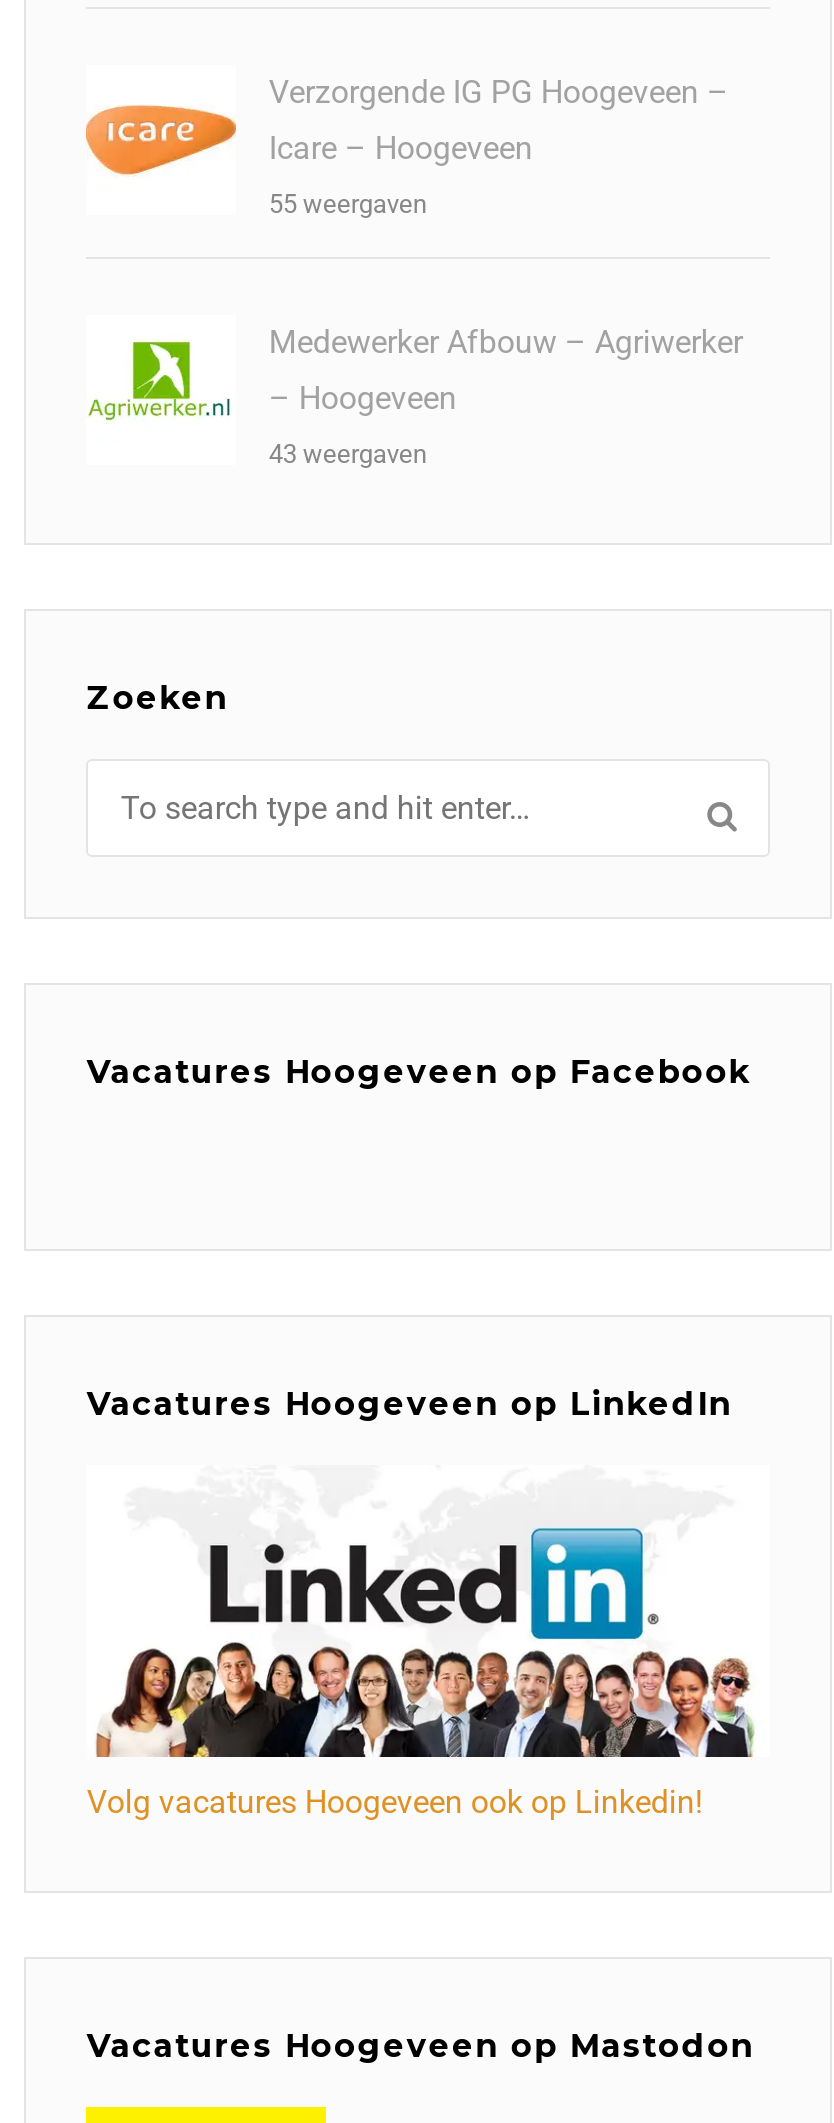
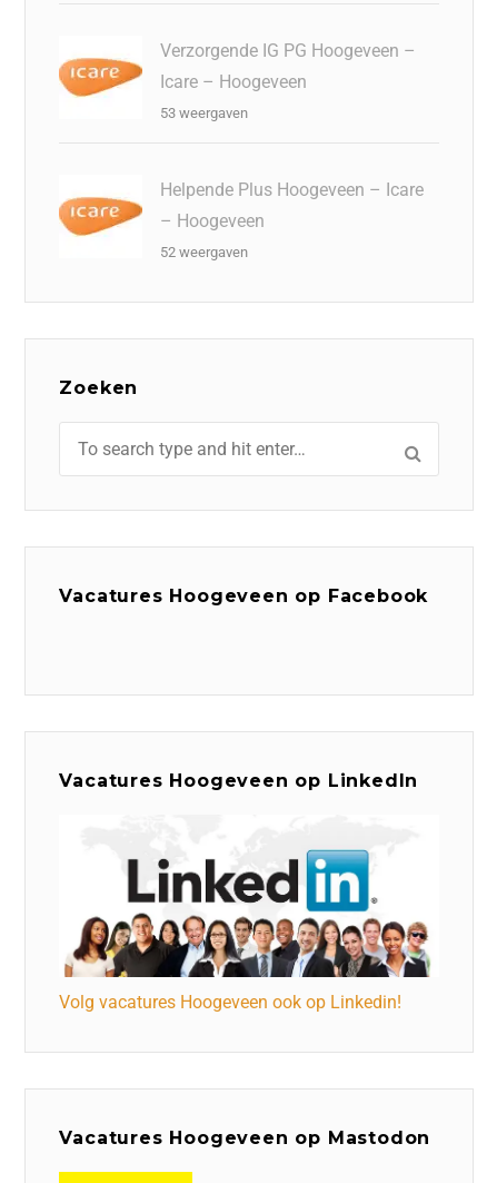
- 55 weergaven
+ 53 weergaven

- [image]
- Medewerker Afbouw – Agriwerker
+ [image]
+ Helpende Plus Hoogeveen – Icare

- 43 weergaven
+ 52 weergaven
